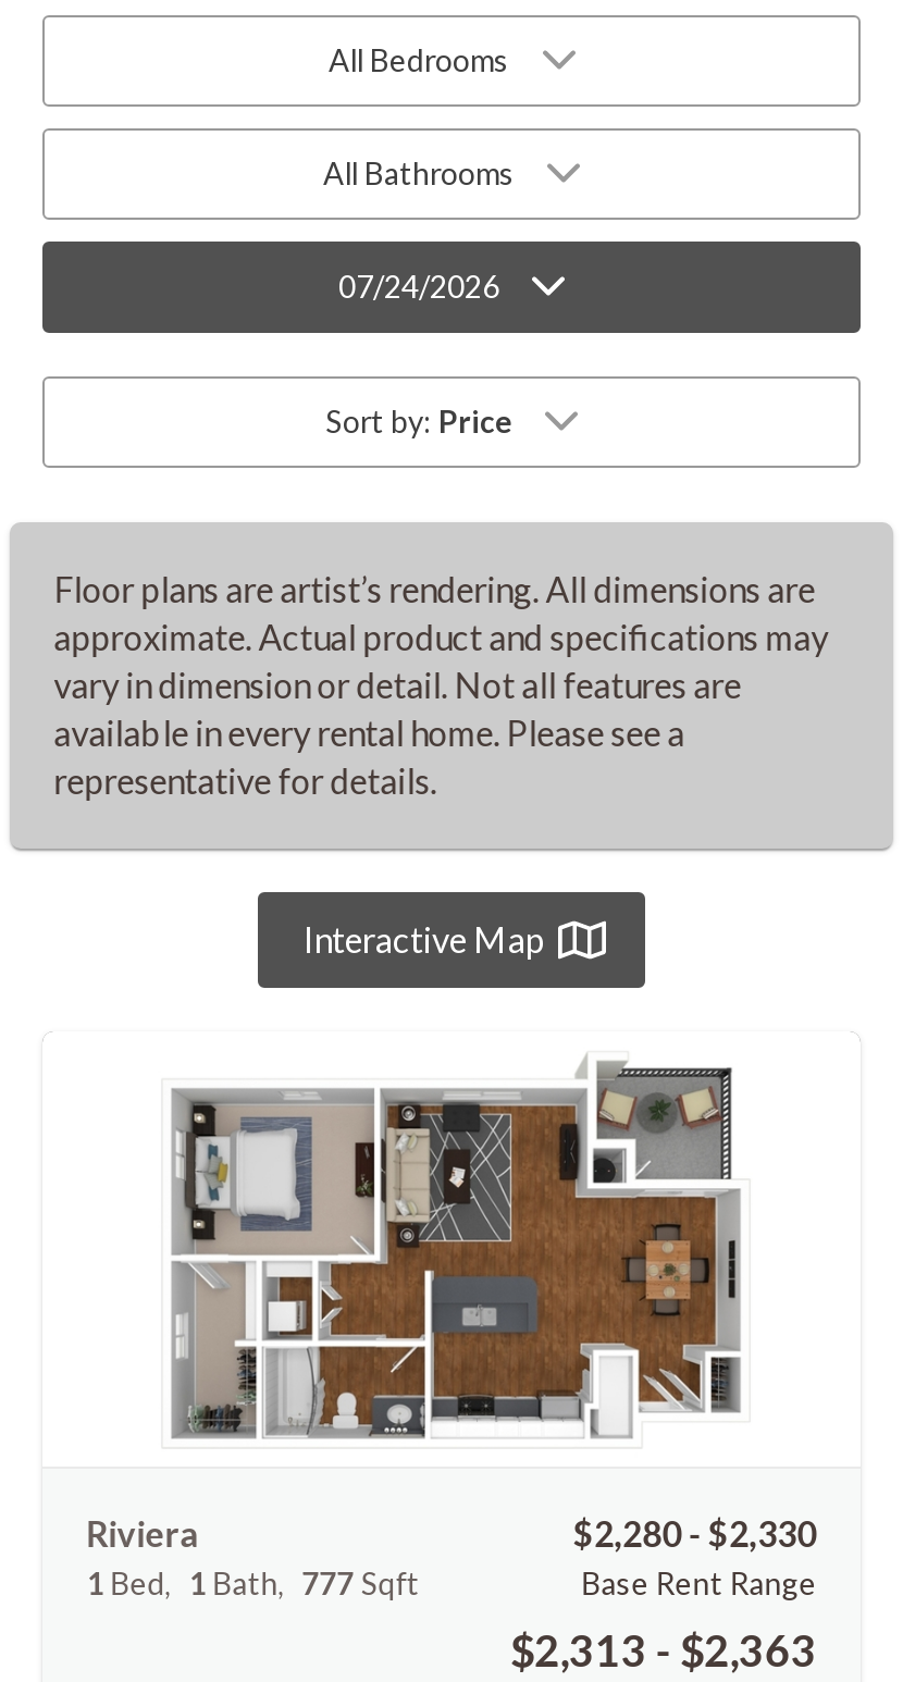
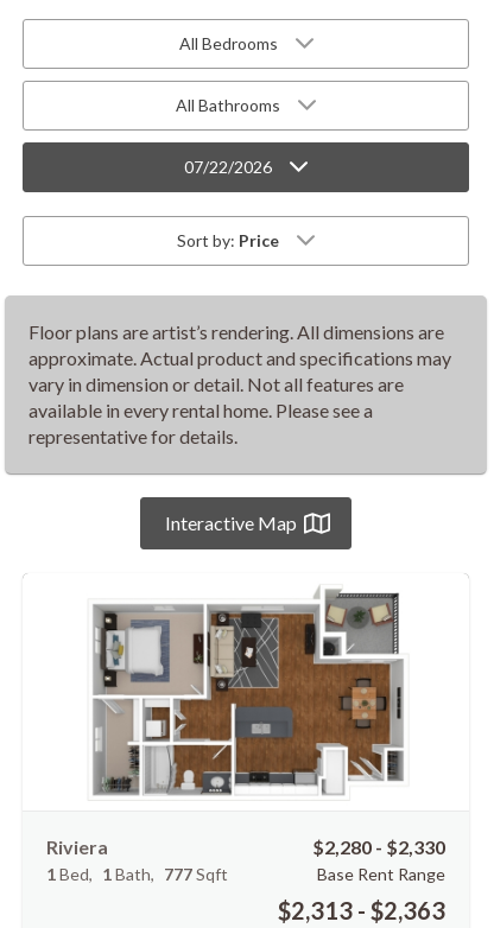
- 07/24/2026
+ 07/22/2026
